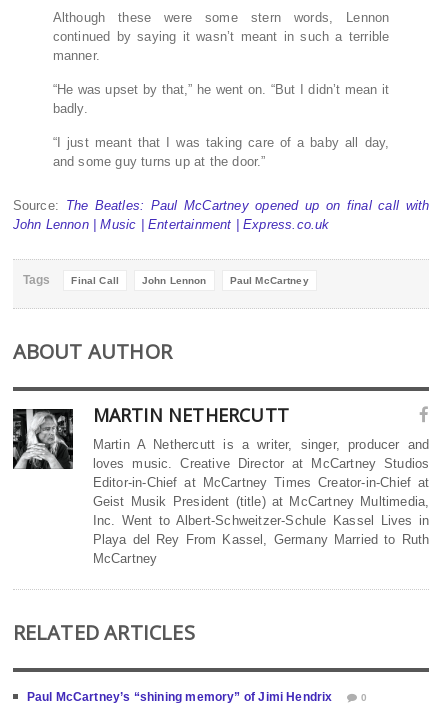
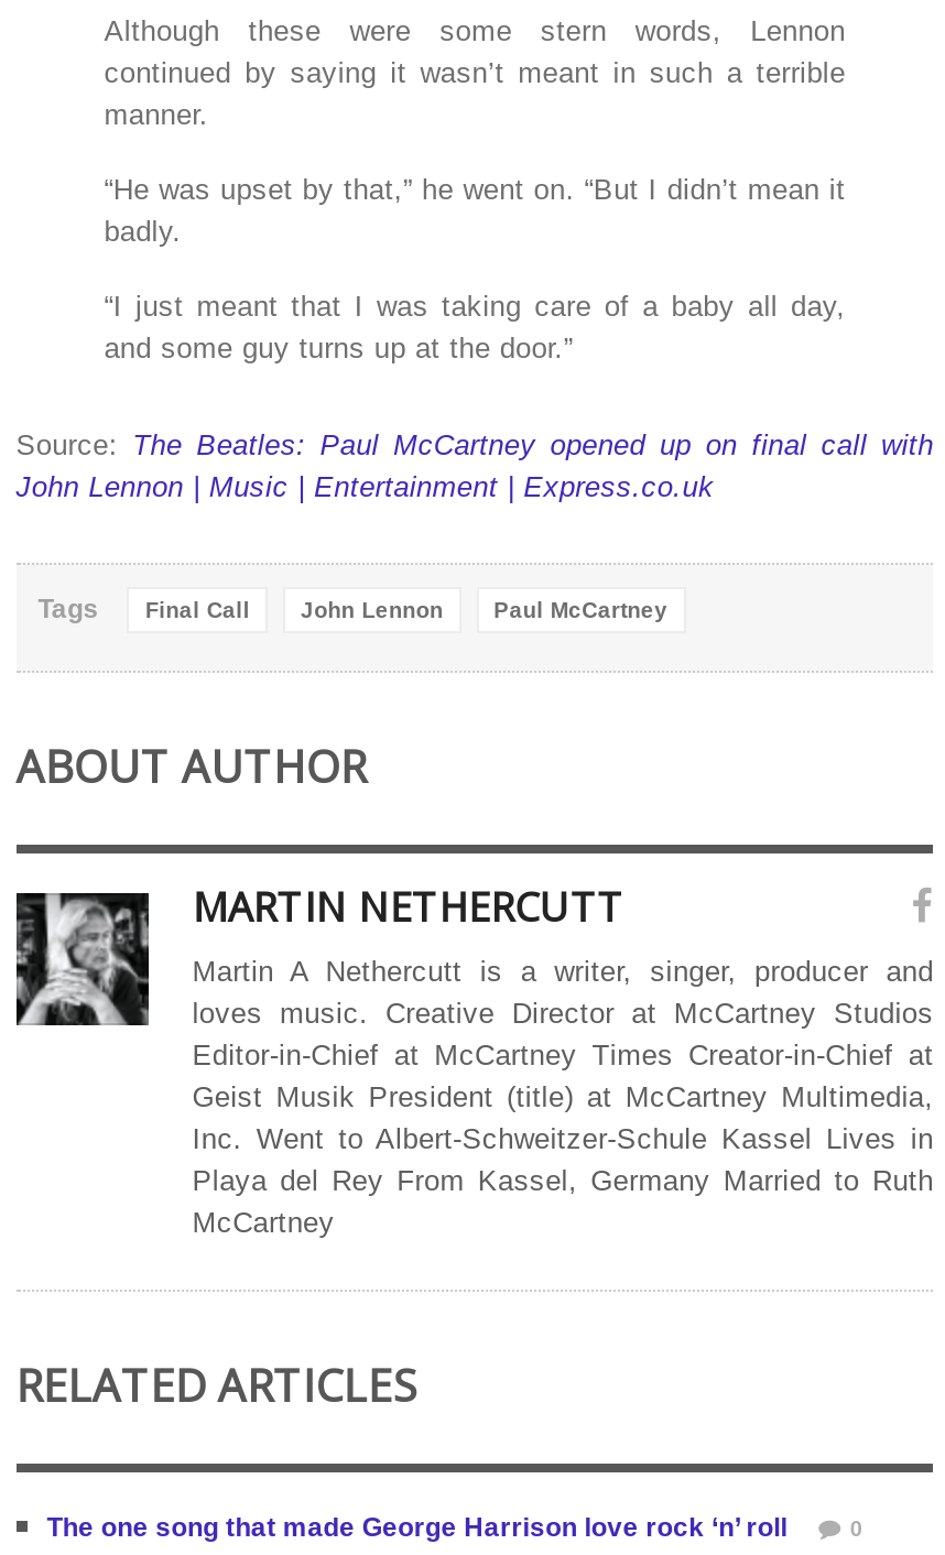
- Paul McCartney’s “shining memory” of Jimi Hendrix
+ The one song that made George Harrison love rock ‘n’ roll
